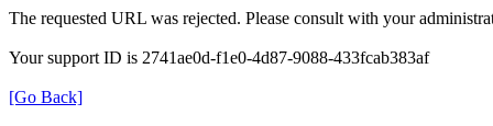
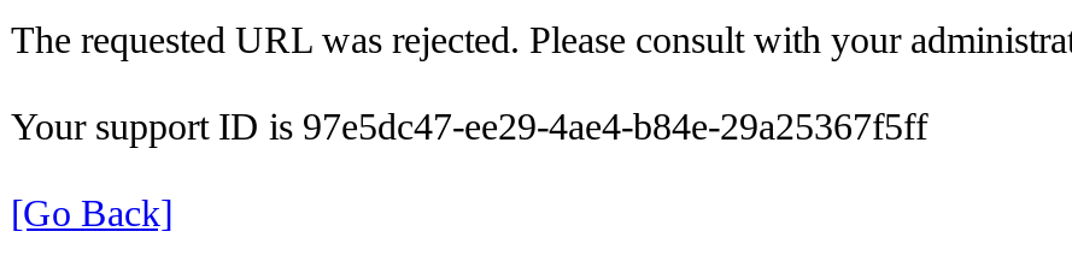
- Your support ID is 2741ae0d-f1e0-4d87-9088-433fcab383af
+ Your support ID is 97e5dc47-ee29-4ae4-b84e-29a25367f5ff
